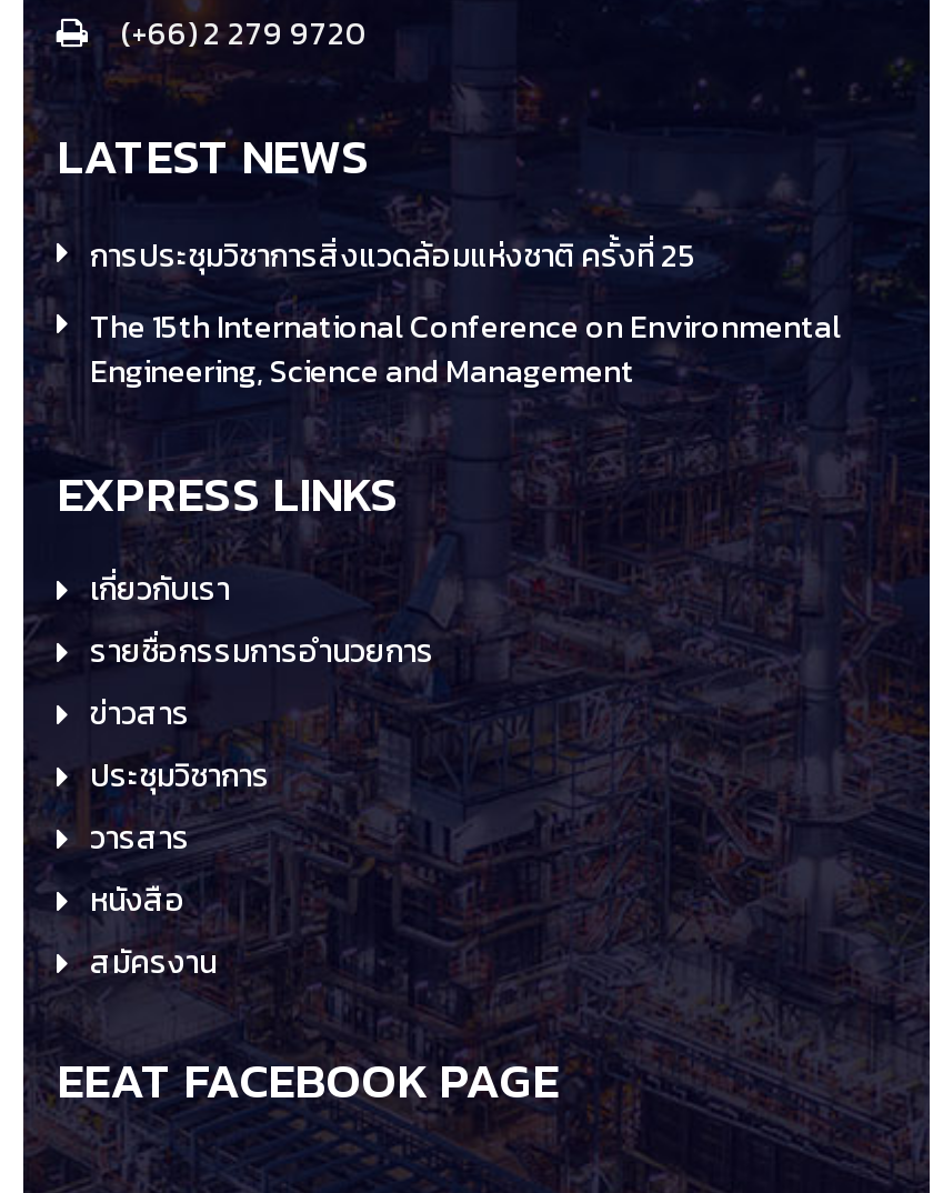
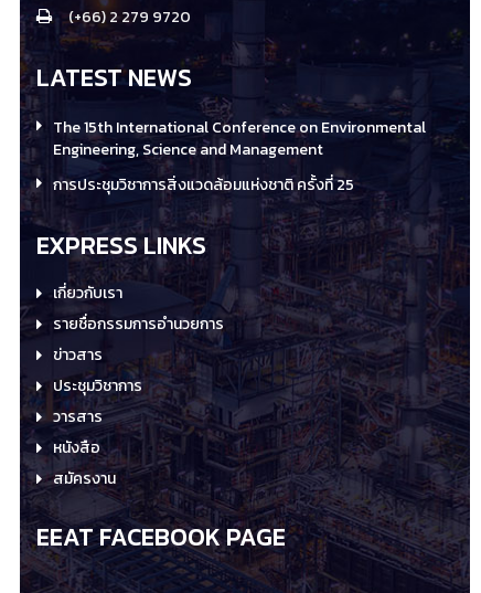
moved down: การประชุมวิชาการสิ่งแวดล้อมแห่งชาติ ครั้งที่ 25

moved up: The 15th International Conference on Environmental | Engineering, Science and Management
